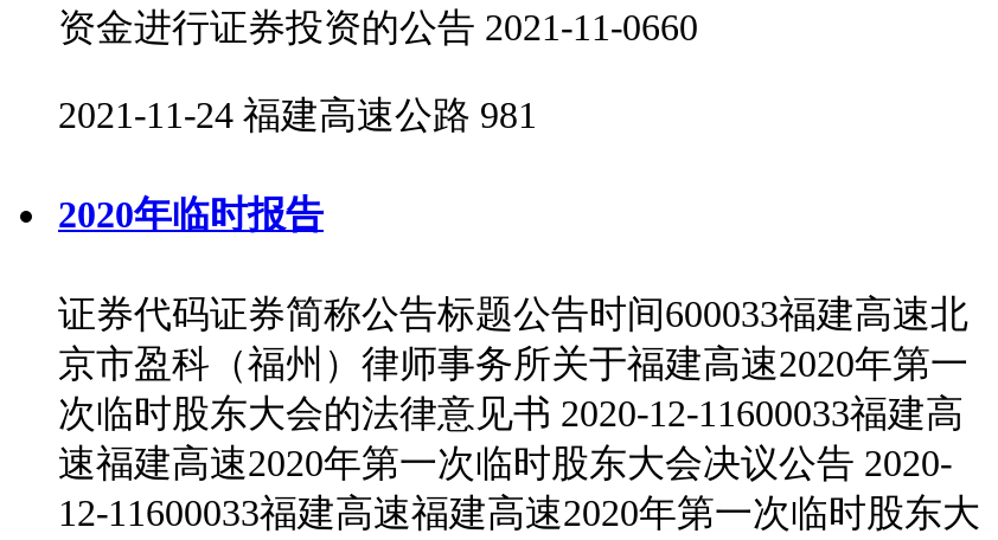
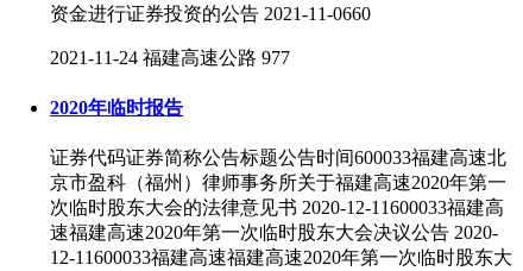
- 2021-11-24 福建高速公路 981
+ 2021-11-24 福建高速公路 977
